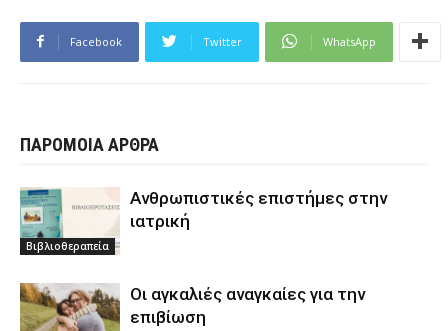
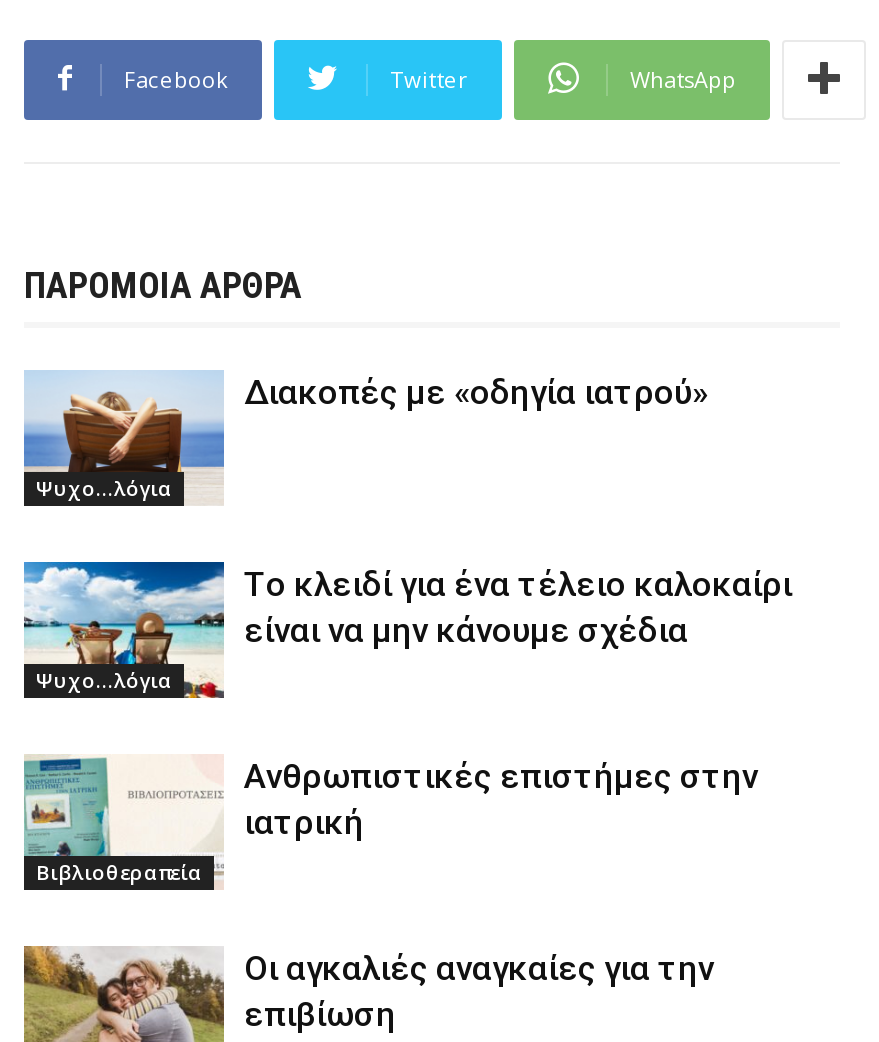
+ [image]
+ Ψυχο...λόγια

+ [image]
+ Ψυχο...λόγια

+ Διακοπές με «οδηγία ιατρού»

+ Το κλειδί για ένα τέλειο καλοκαίρι
+ είναι να μην κάνουμε σχέδια
